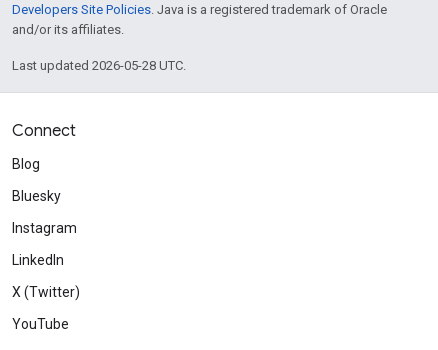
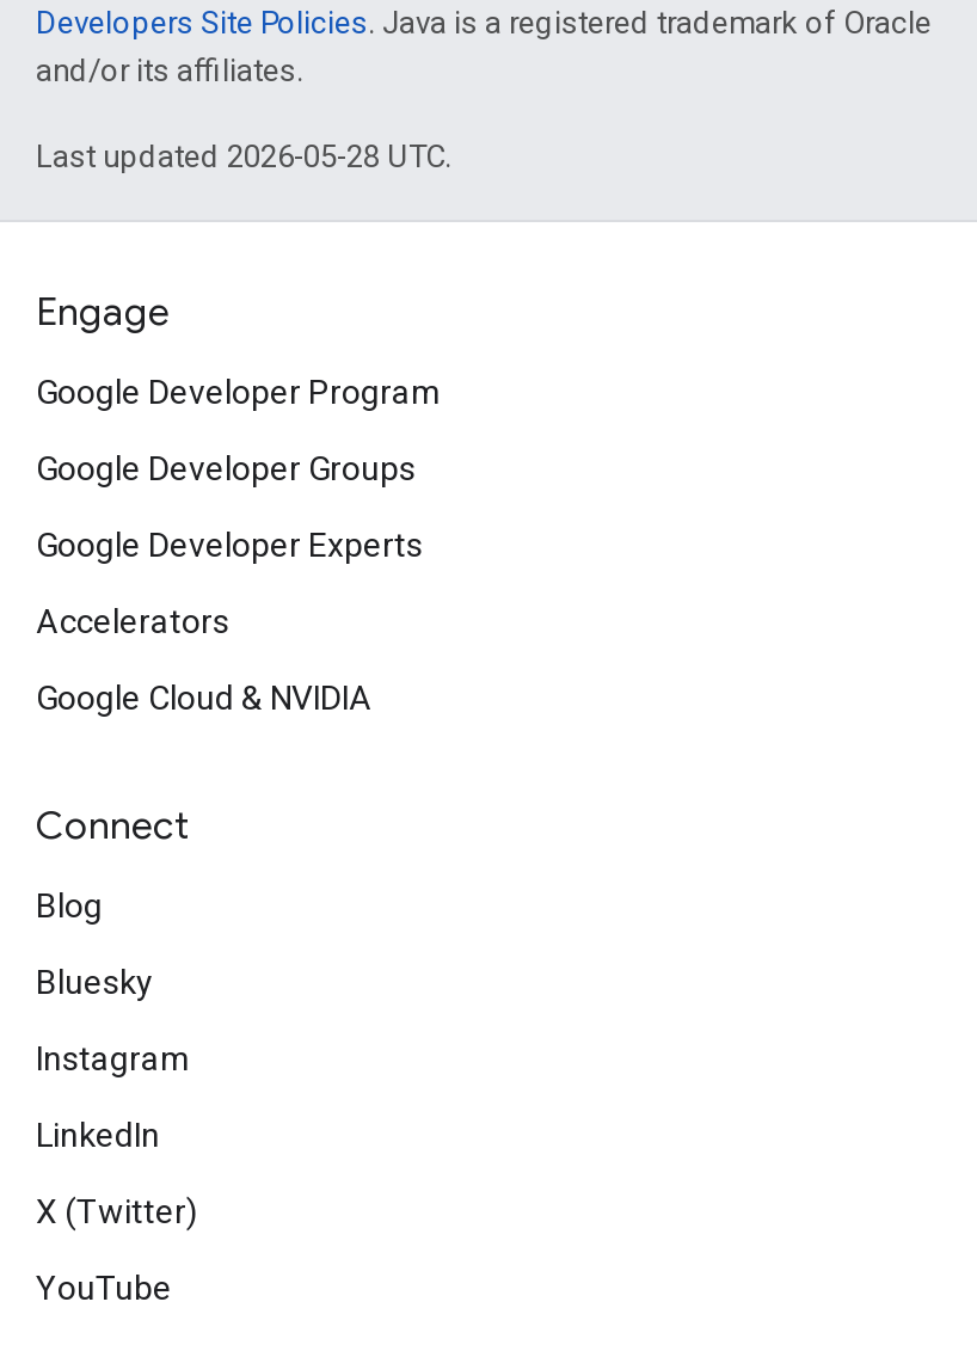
+ Engage
+ Google Developer Program
+ Google Developer Groups
+ Google Developer Experts
+ Accelerators
+ Google Cloud & NVIDIA
